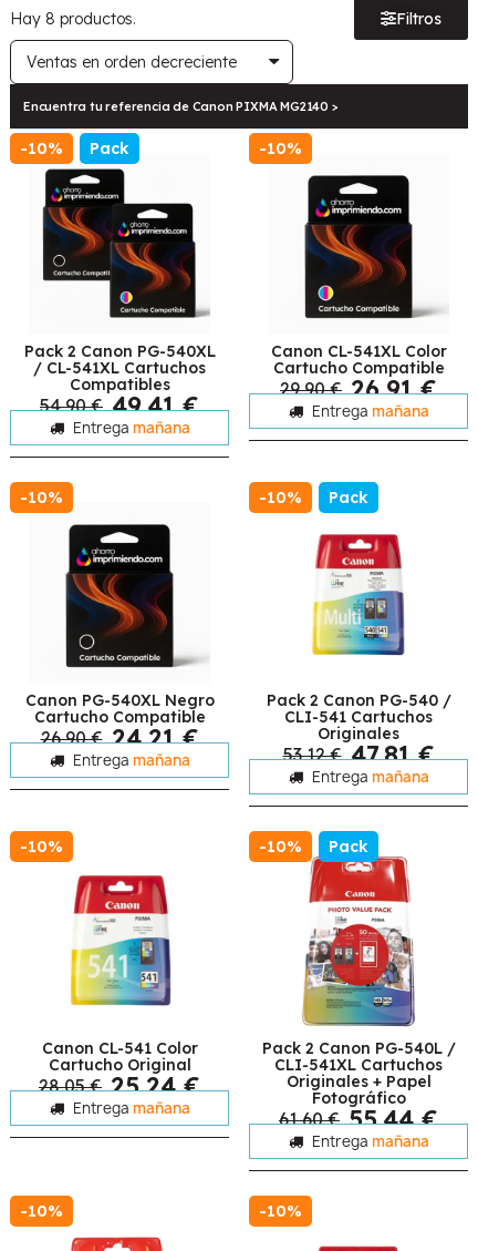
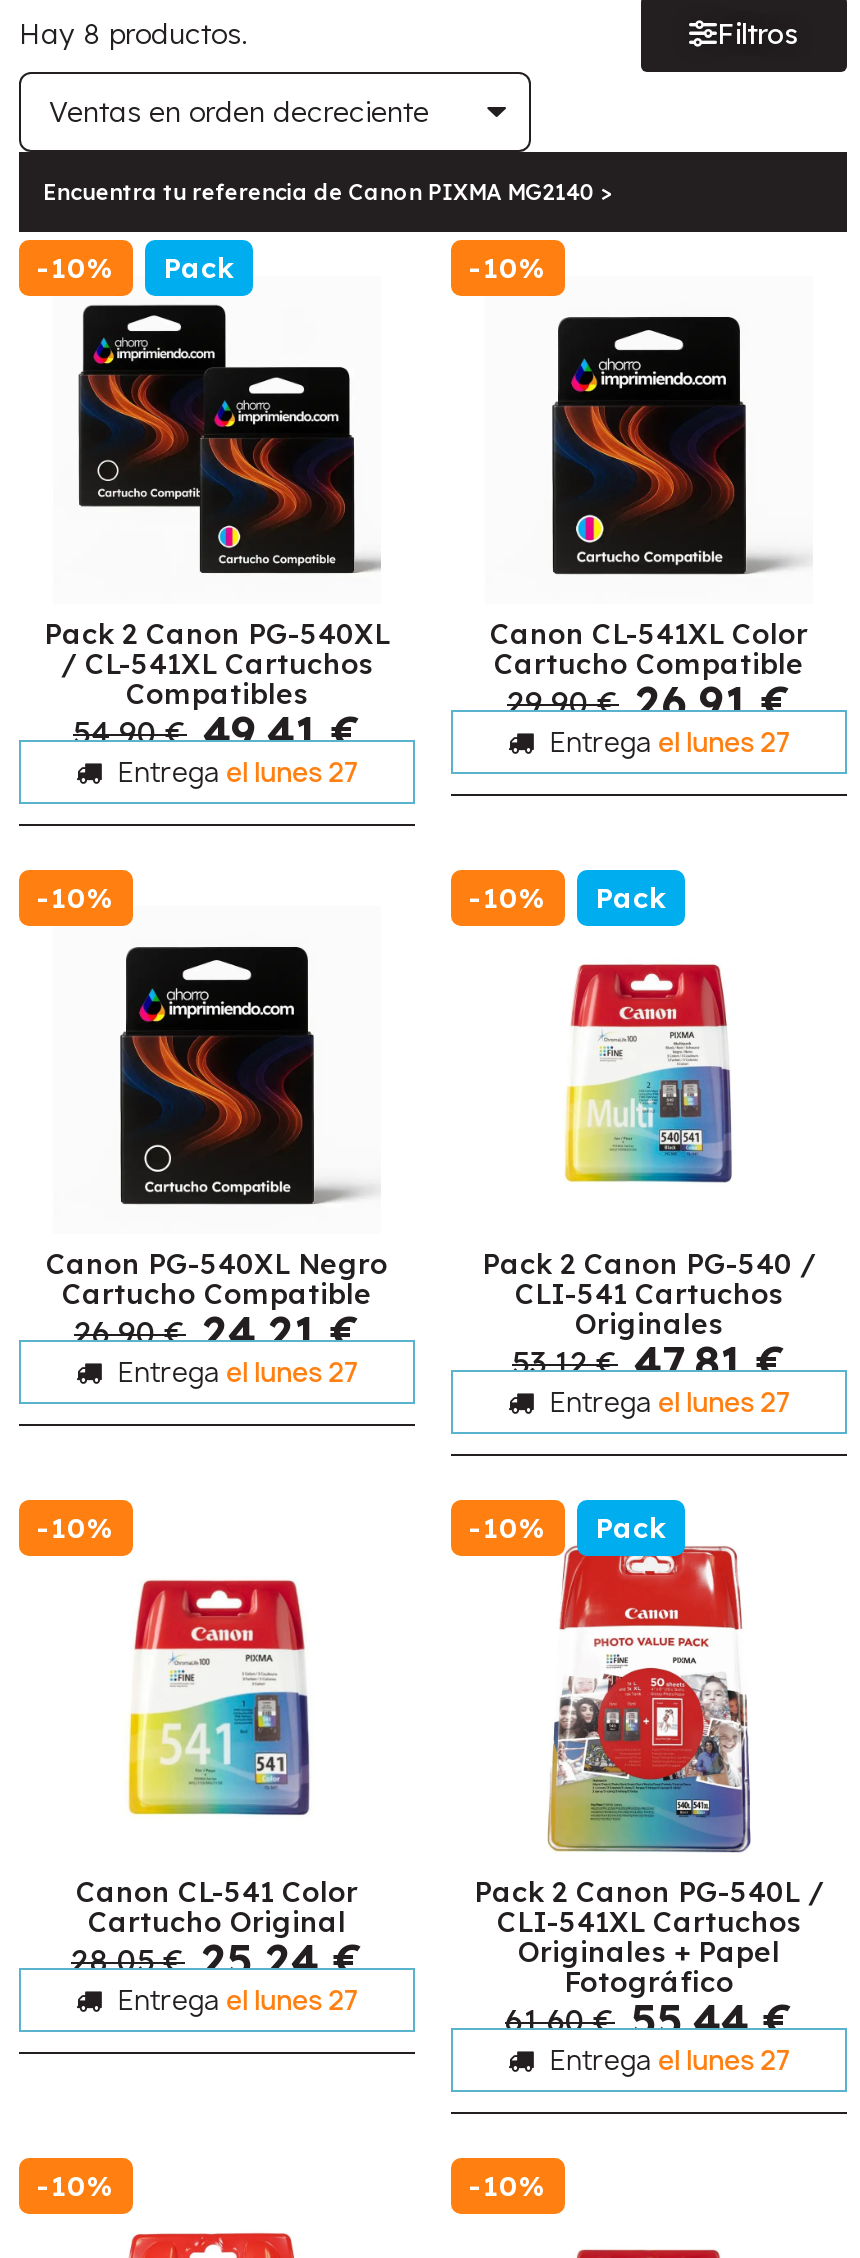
- Entrega mañana
+ Entrega el lunes 27

- Entrega mañana
+ Entrega el lunes 27

- Entrega mañana
+ Entrega el lunes 27

- Entrega mañana
+ Entrega el lunes 27

- Entrega mañana
+ Entrega el lunes 27

- Entrega mañana
+ Entrega el lunes 27
